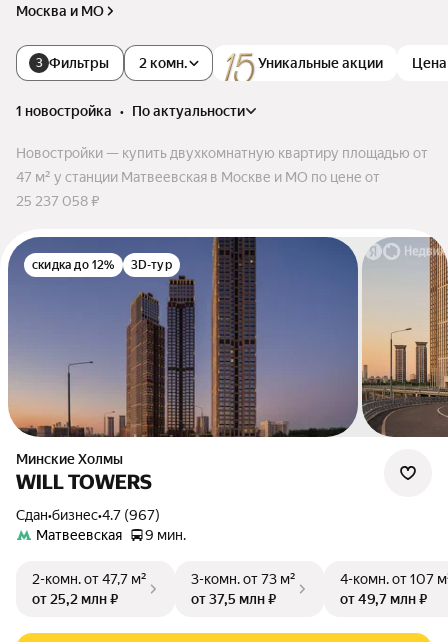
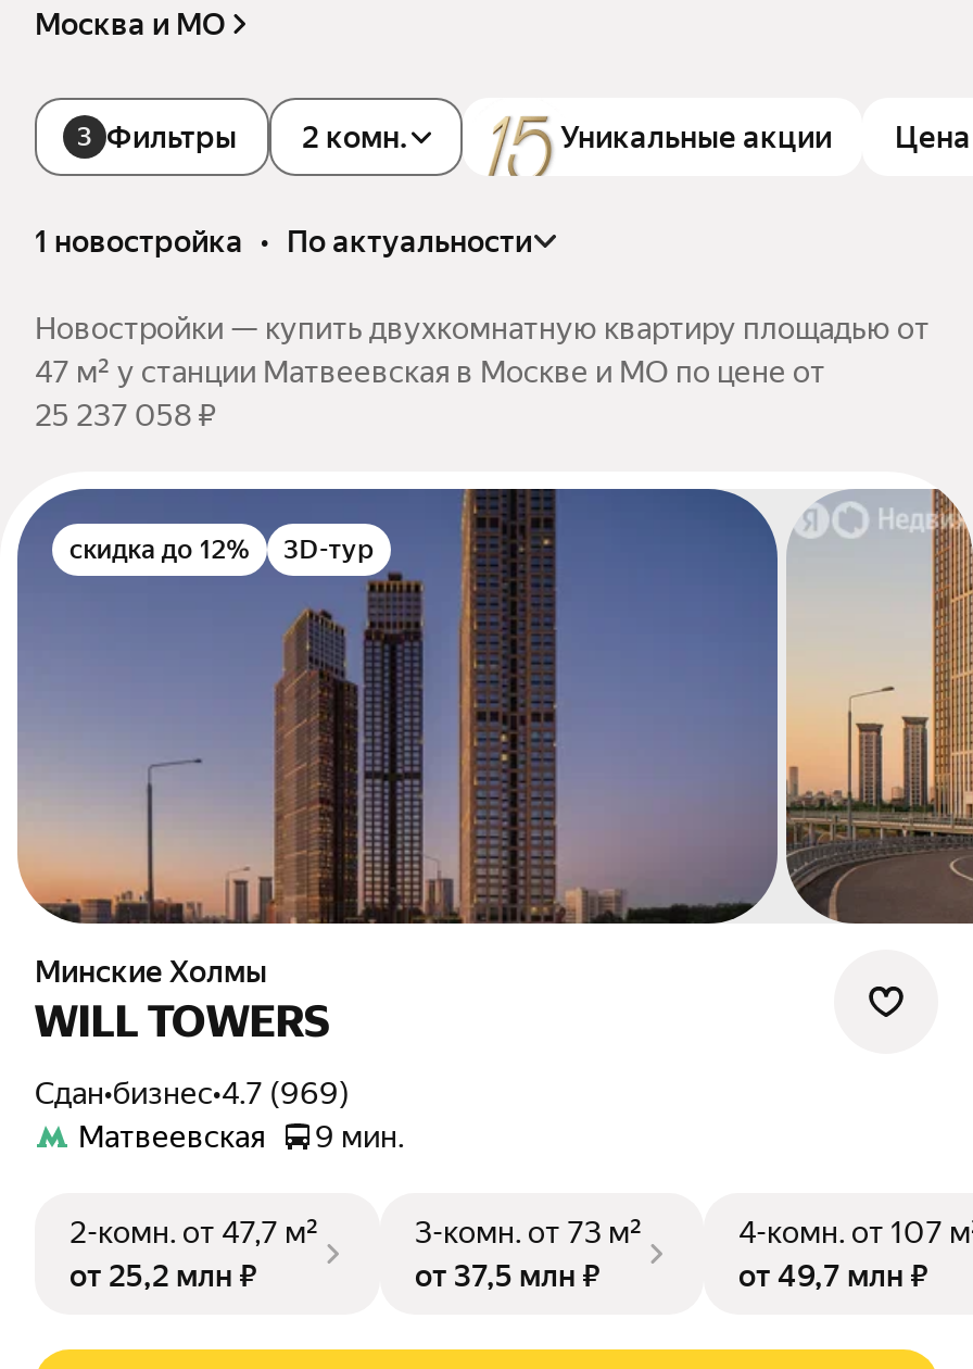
- Сдан•бизнес•4.7 (967)
+ Сдан•бизнес•4.7 (969)
